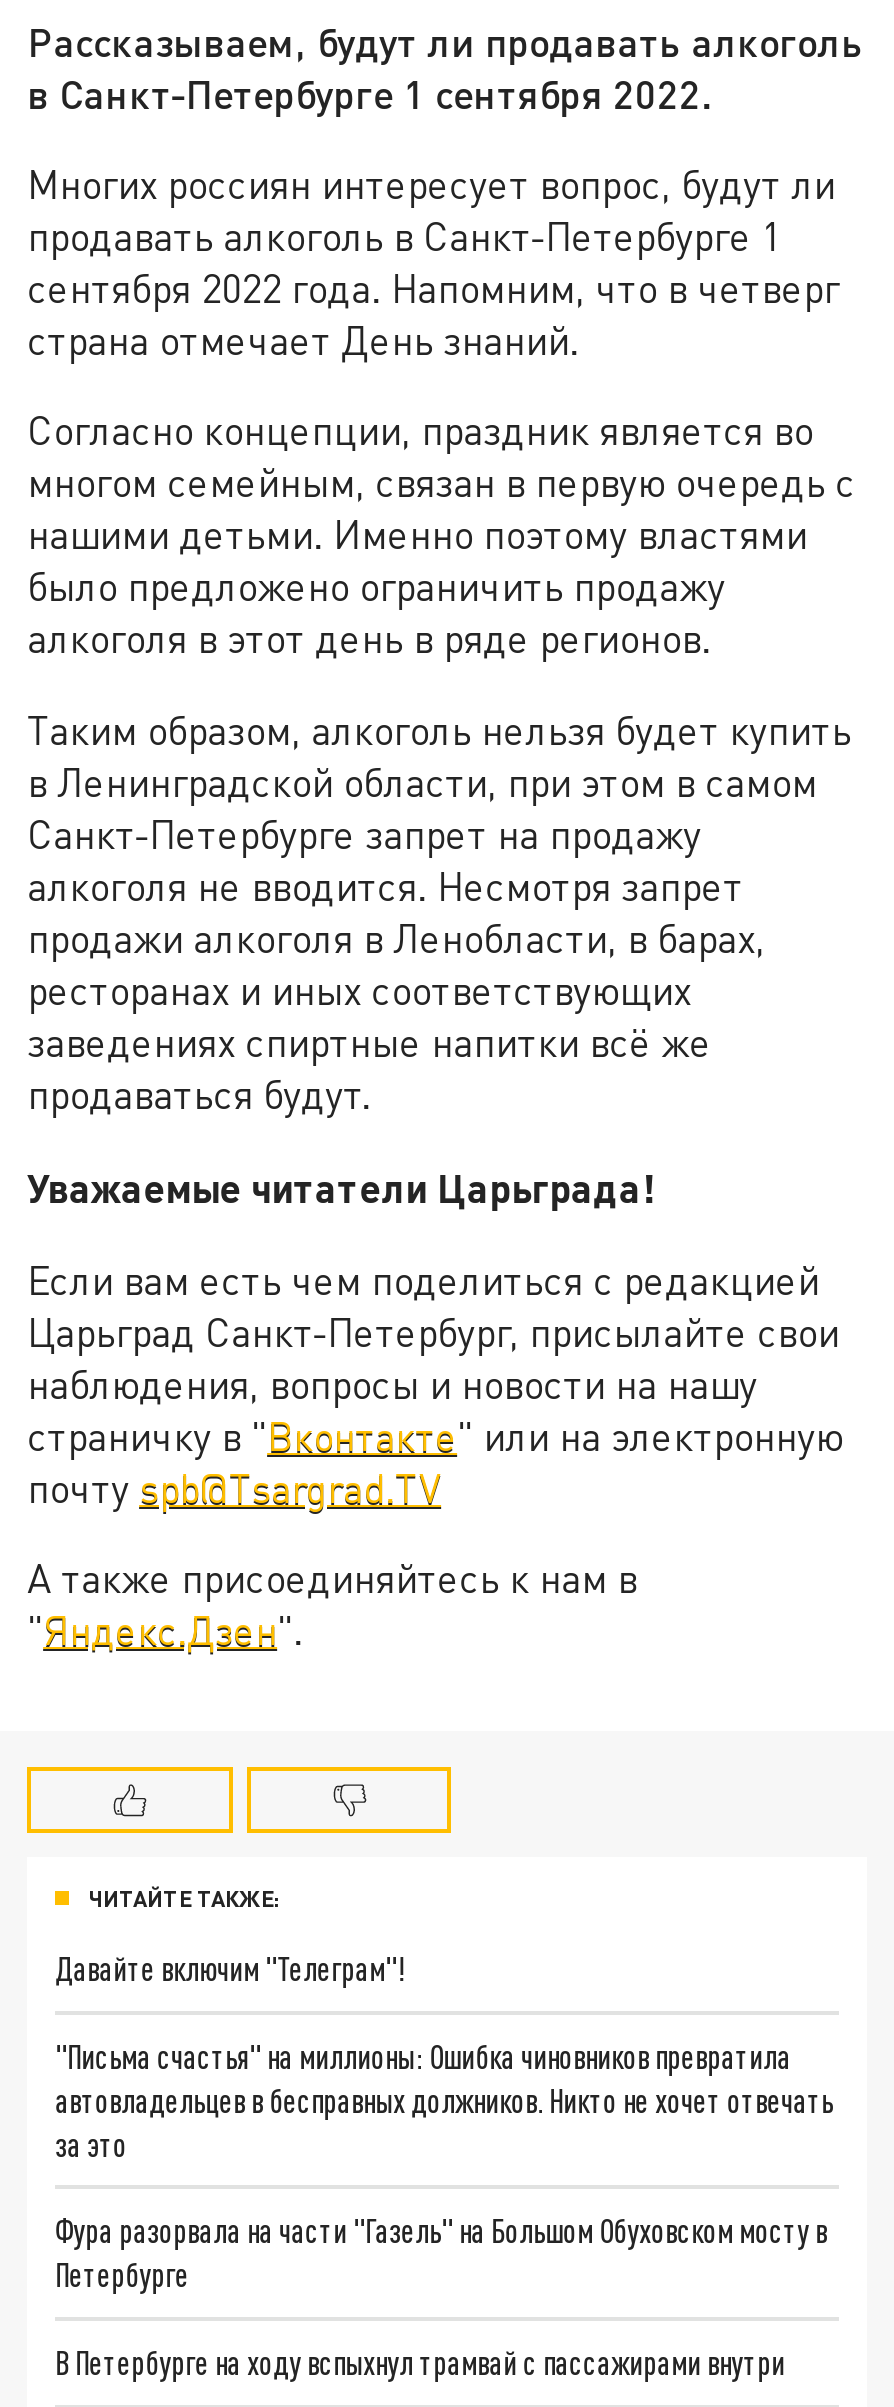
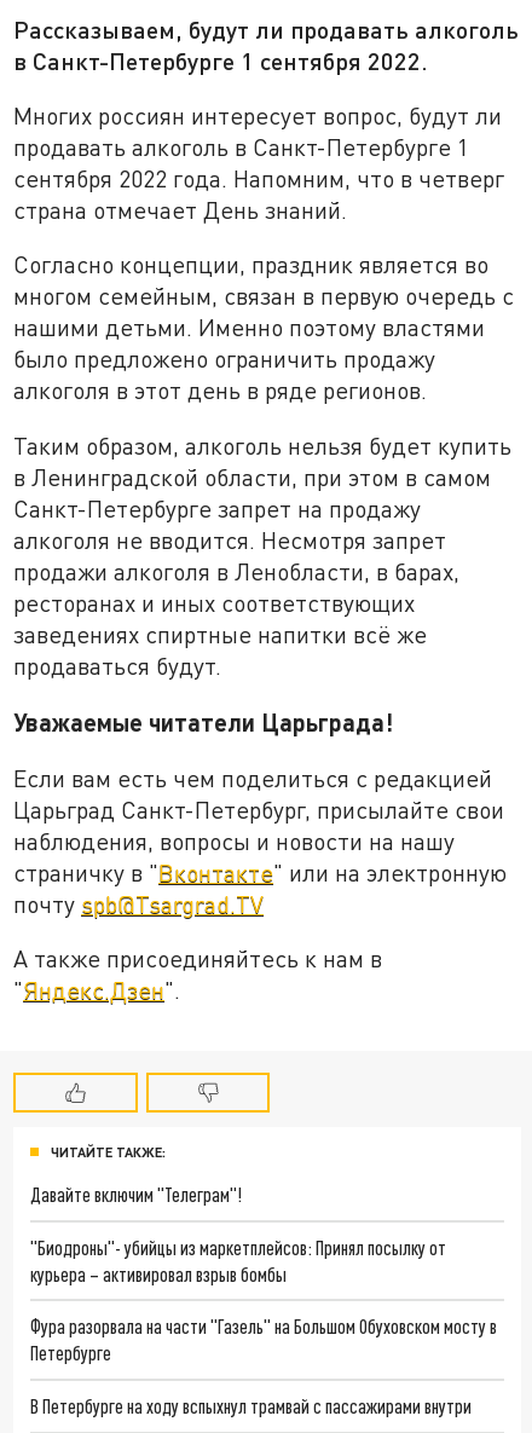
- "Письма счастья" на миллионы: Ошибка чиновников превратила
- автовладельцев в бесправных должников. Никто не хочет отвечать
- за это
+ "Биодроны"- убийцы из маркетплейсов: Принял посылку от
+ курьера – активировал взрыв бомбы
